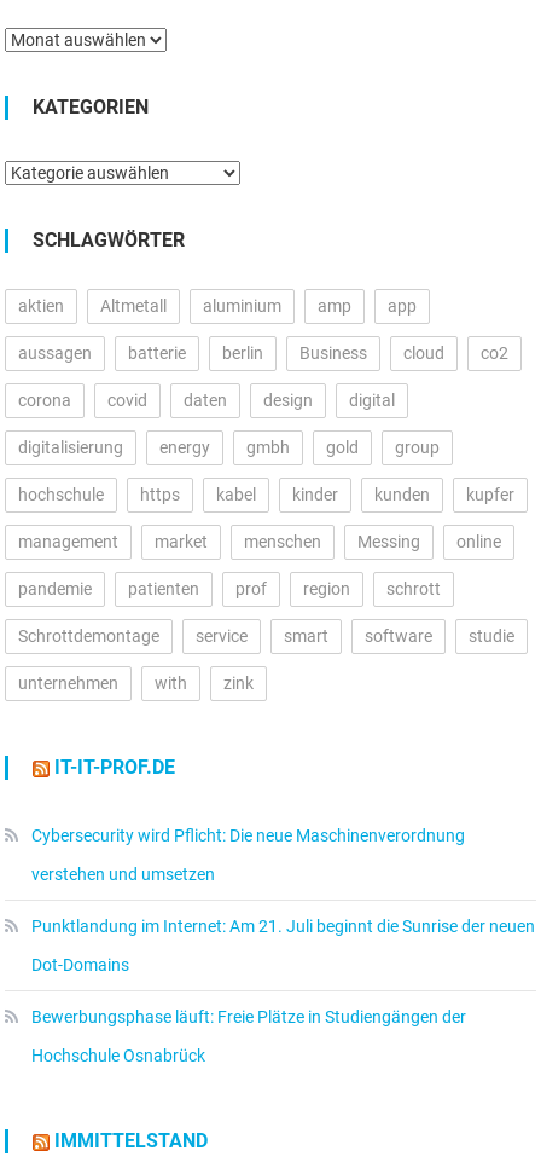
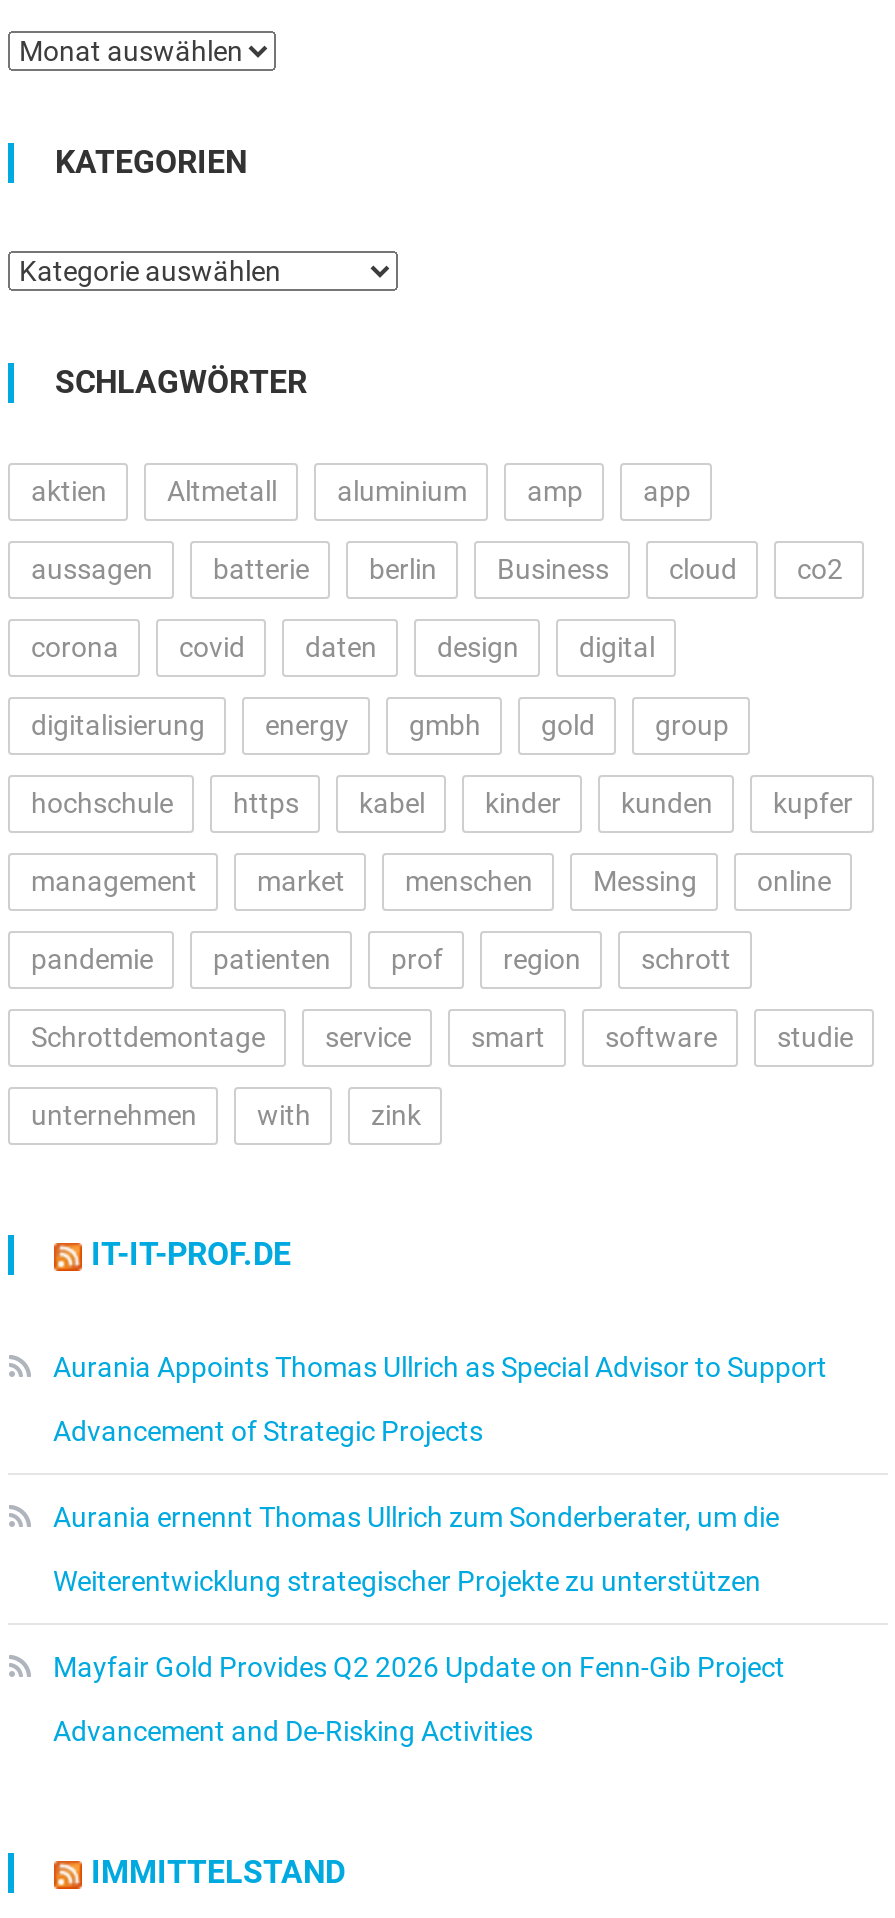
- Cybersecurity wird Pflicht: Die neue Maschinenverordnung
+ Aurania Appoints Thomas Ullrich as Special Advisor to Support

- verstehen und umsetzen
+ Advancement of Strategic Projects

- Punktlandung im Internet: Am 21. Juli beginnt die Sunrise der neuen
+ Aurania ernennt Thomas Ullrich zum Sonderberater, um die

- Dot-Domains
+ Weiterentwicklung strategischer Projekte zu unterstützen

- Bewerbungsphase läuft: Freie Plätze in Studiengängen der
+ Mayfair Gold Provides Q2 2026 Update on Fenn-Gib Project

- Hochschule Osnabrück
+ Advancement and De-Risking Activities
